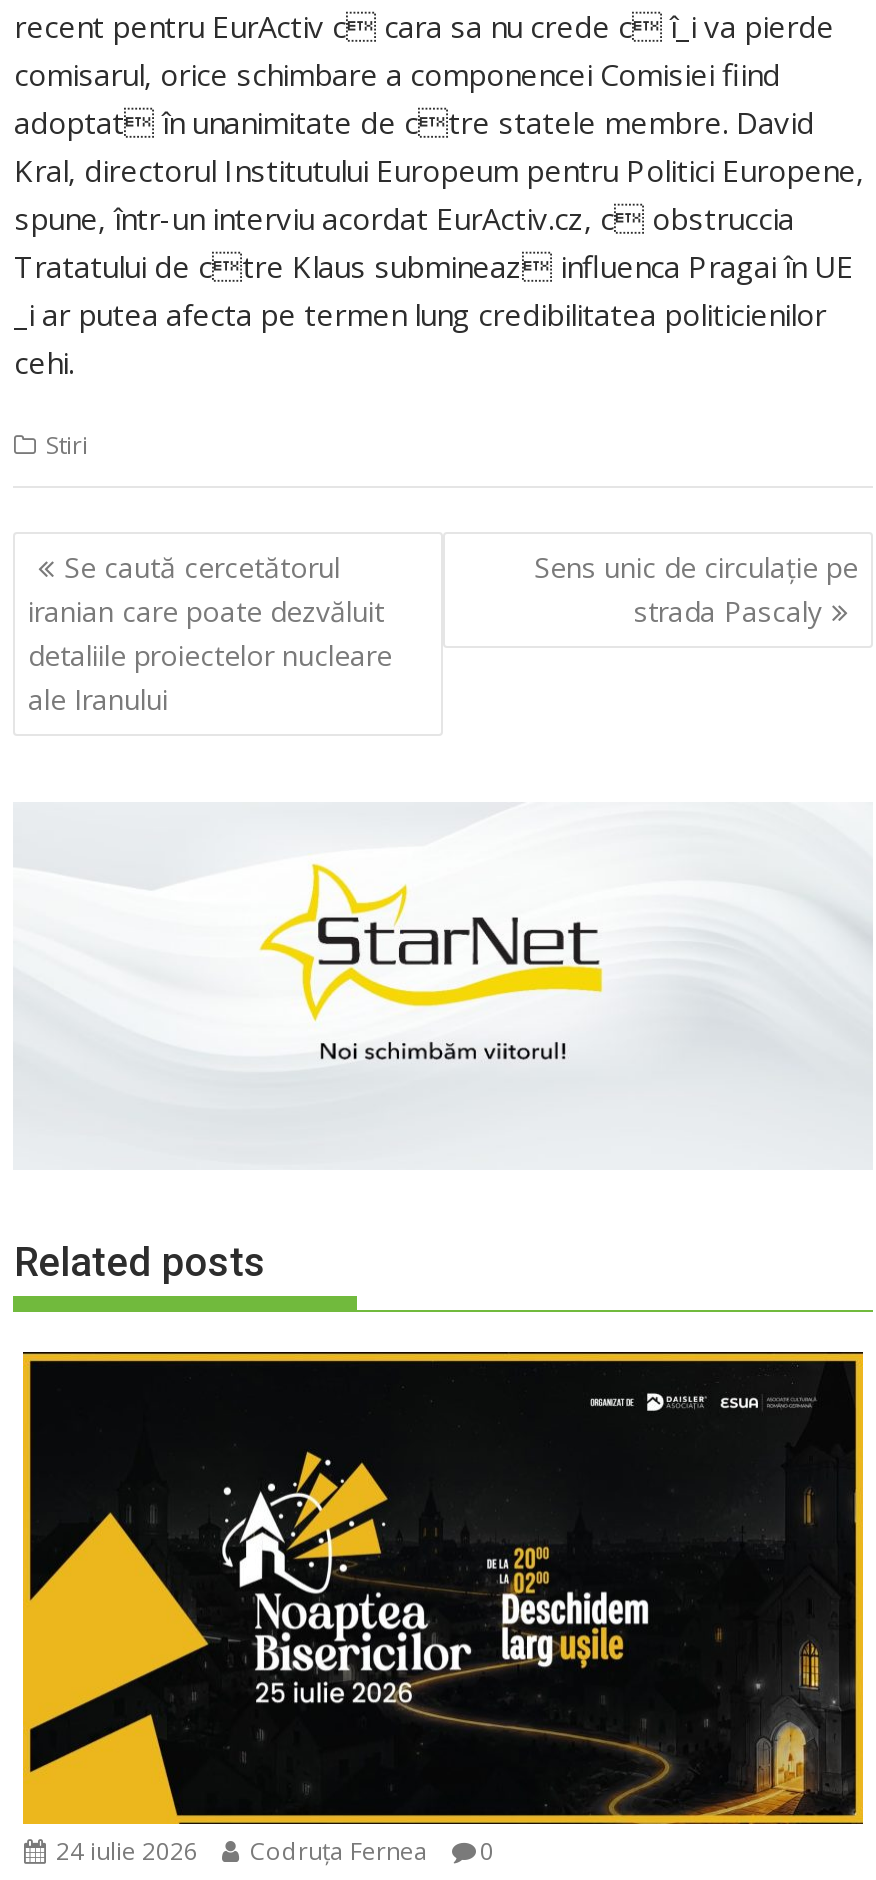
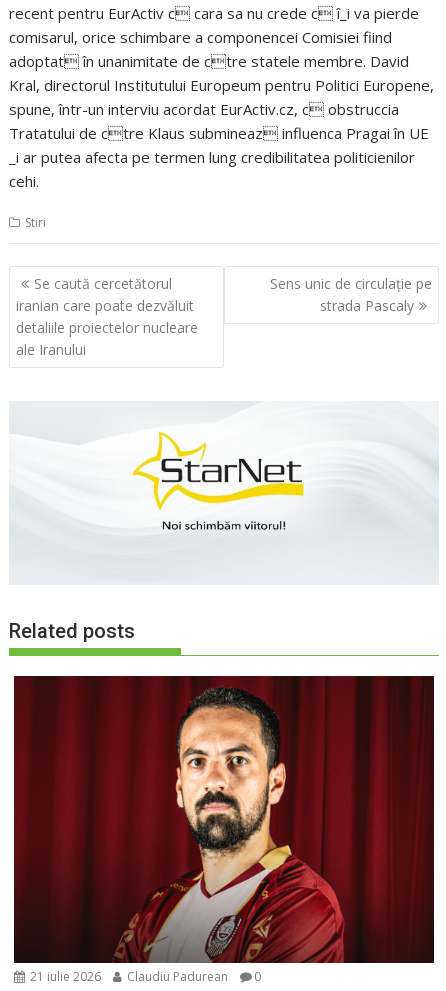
- [image]
- 24 iulie 2026
- Codruța Fernea
+ [image]
+ 21 iulie 2026
+ Claudiu Padurean
